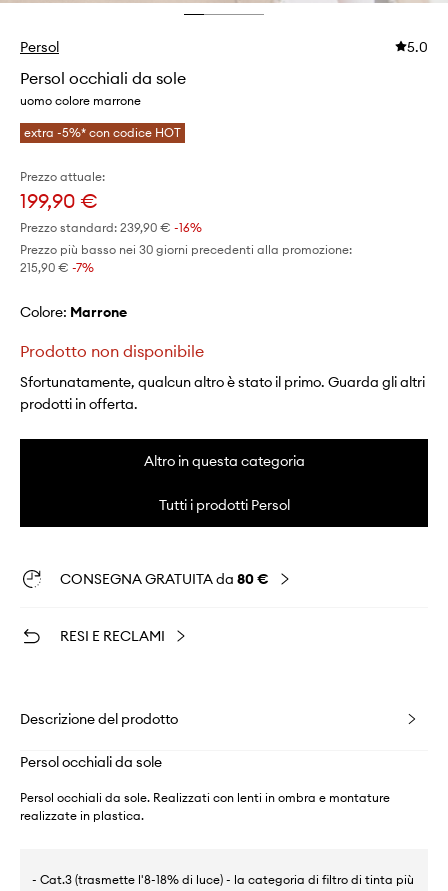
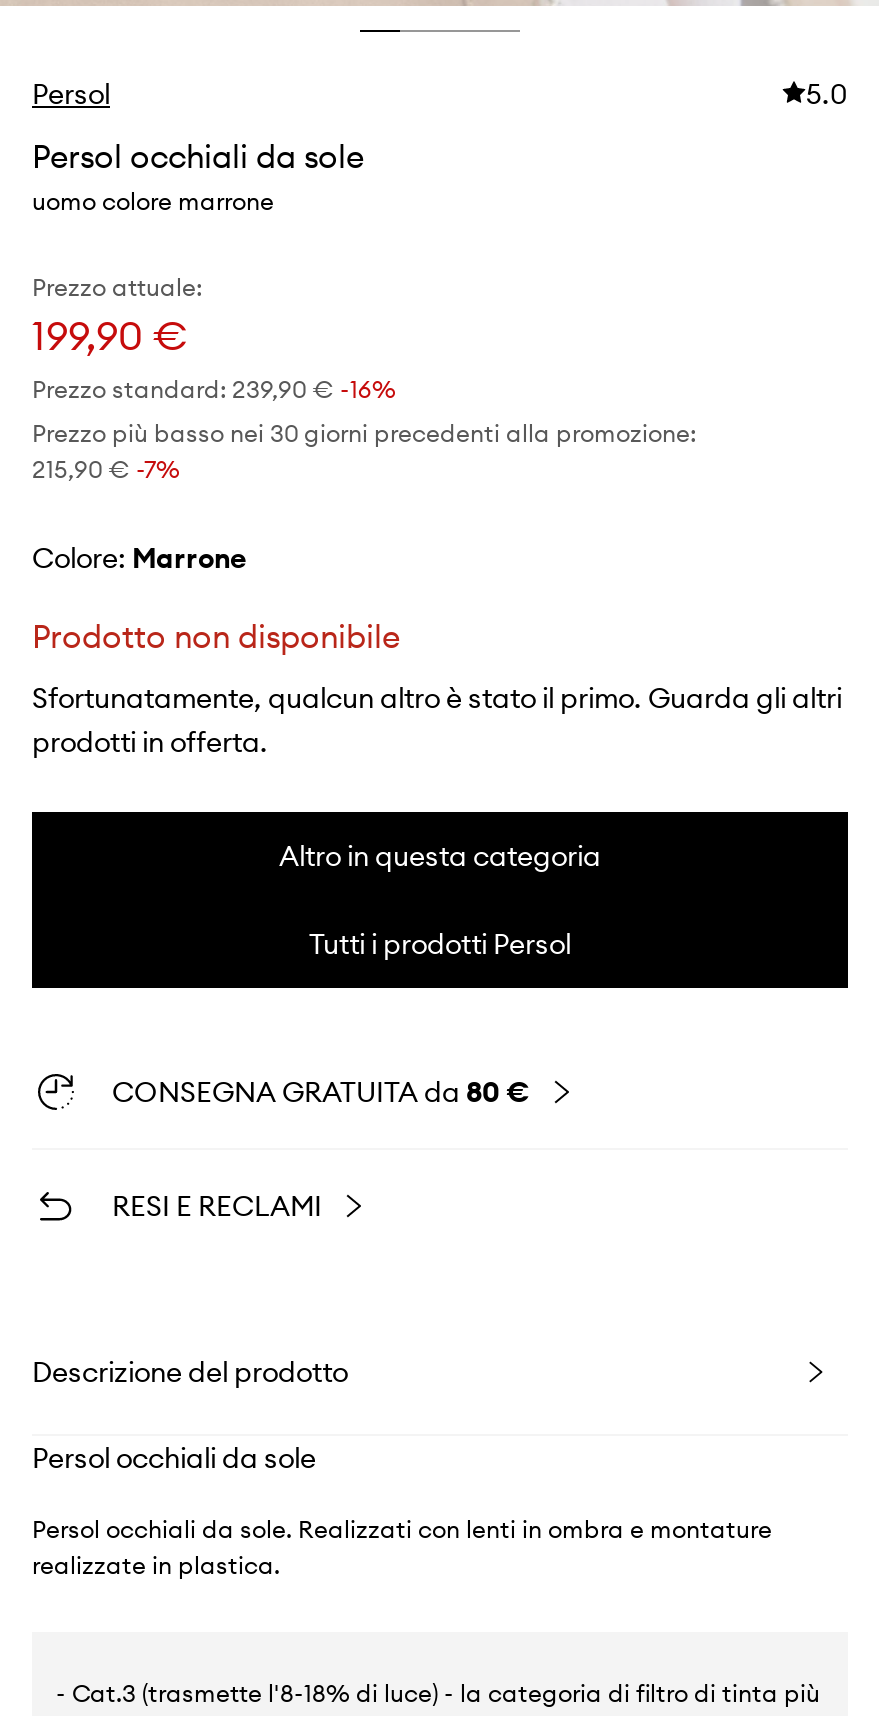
- extra -5%* con codice HOT
